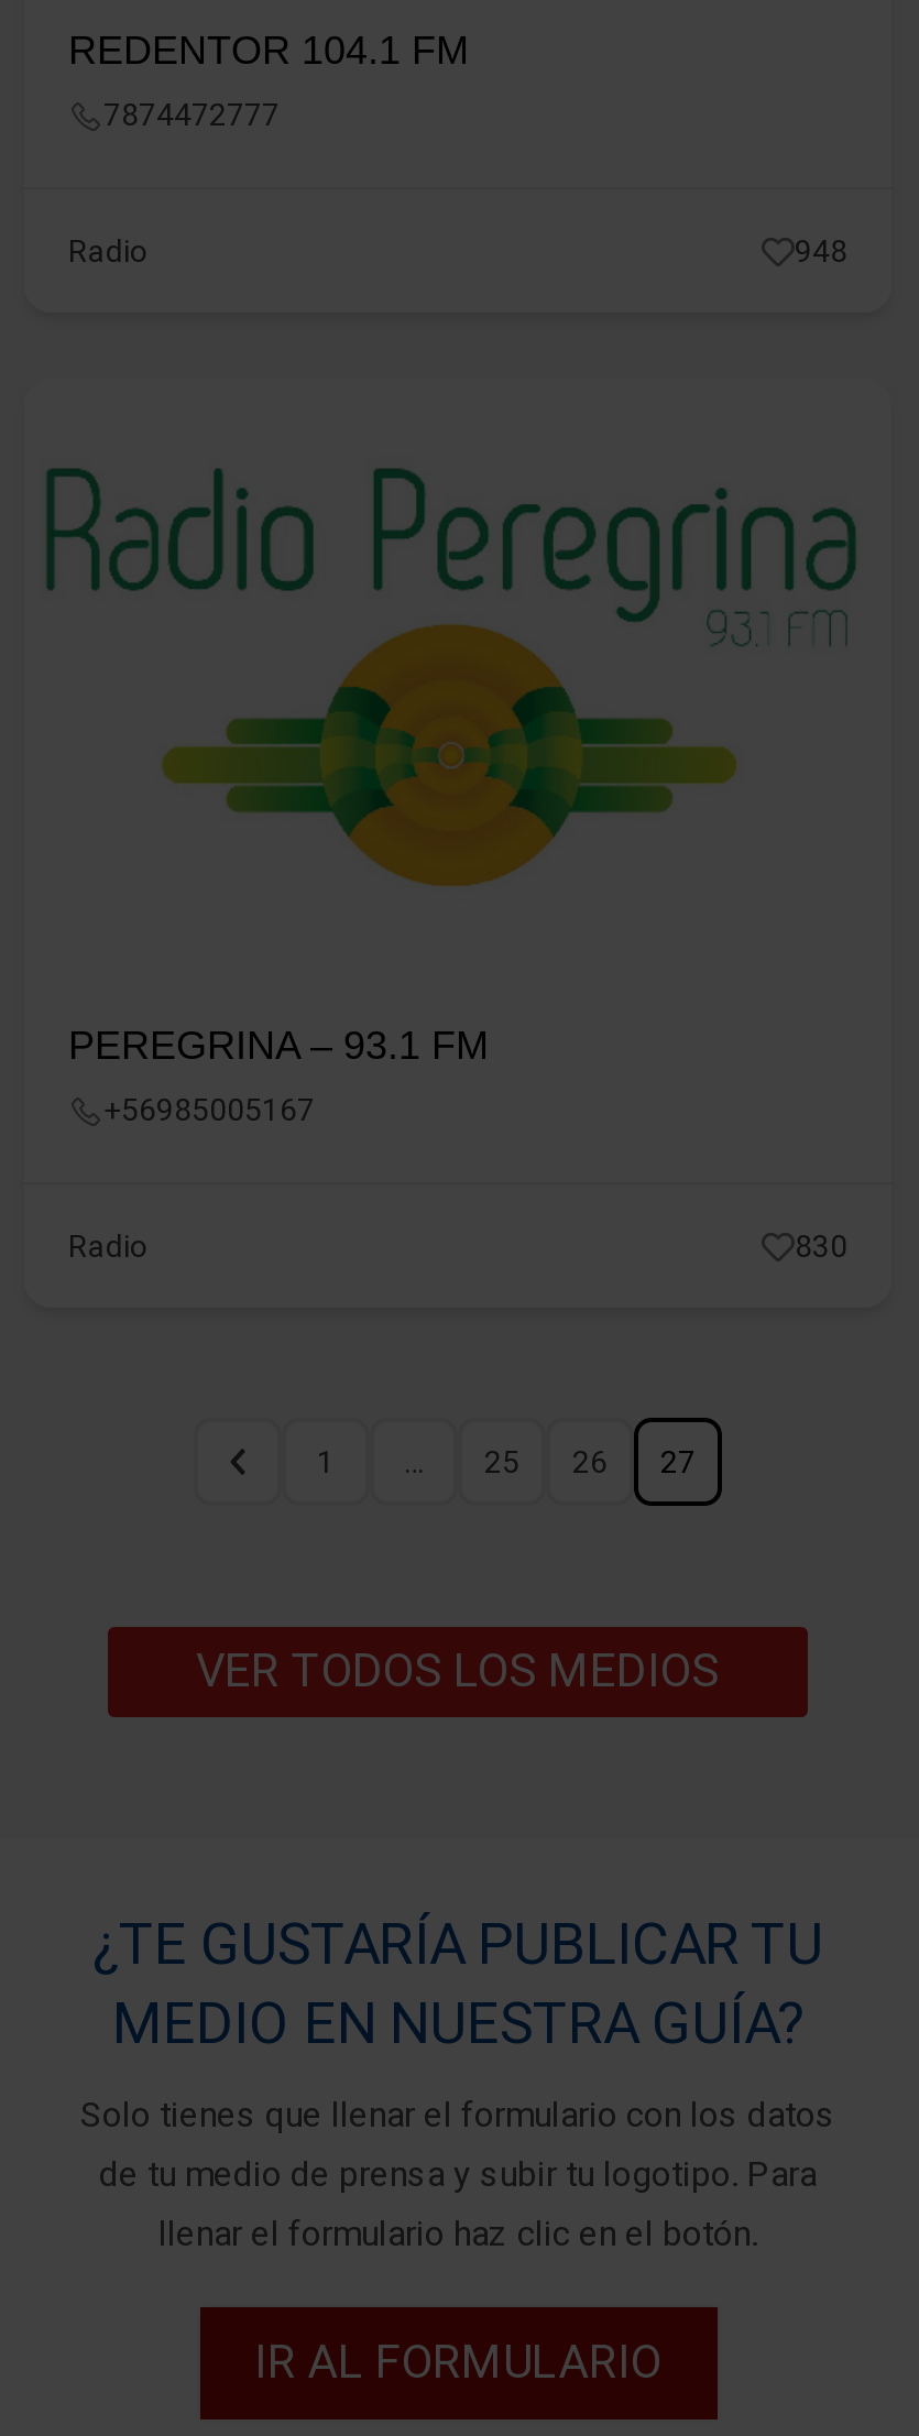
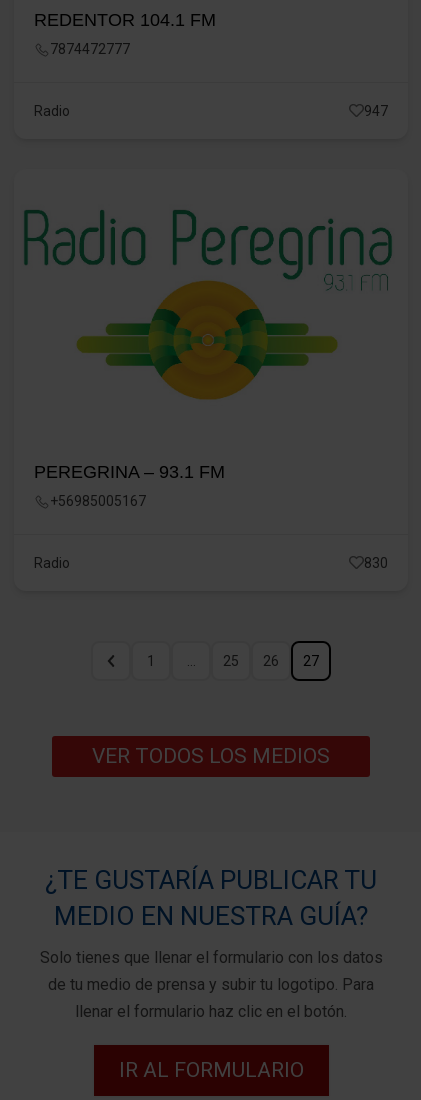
- 948
+ 947
